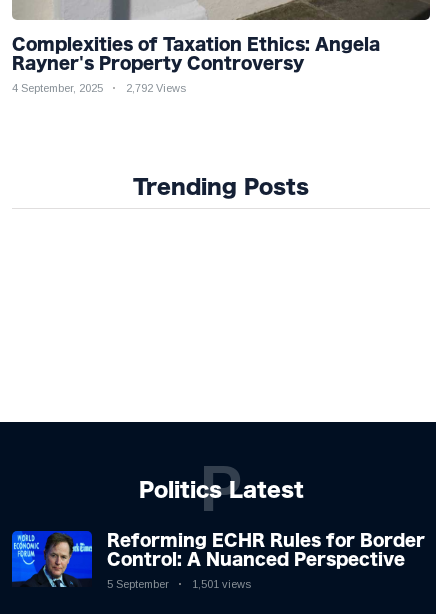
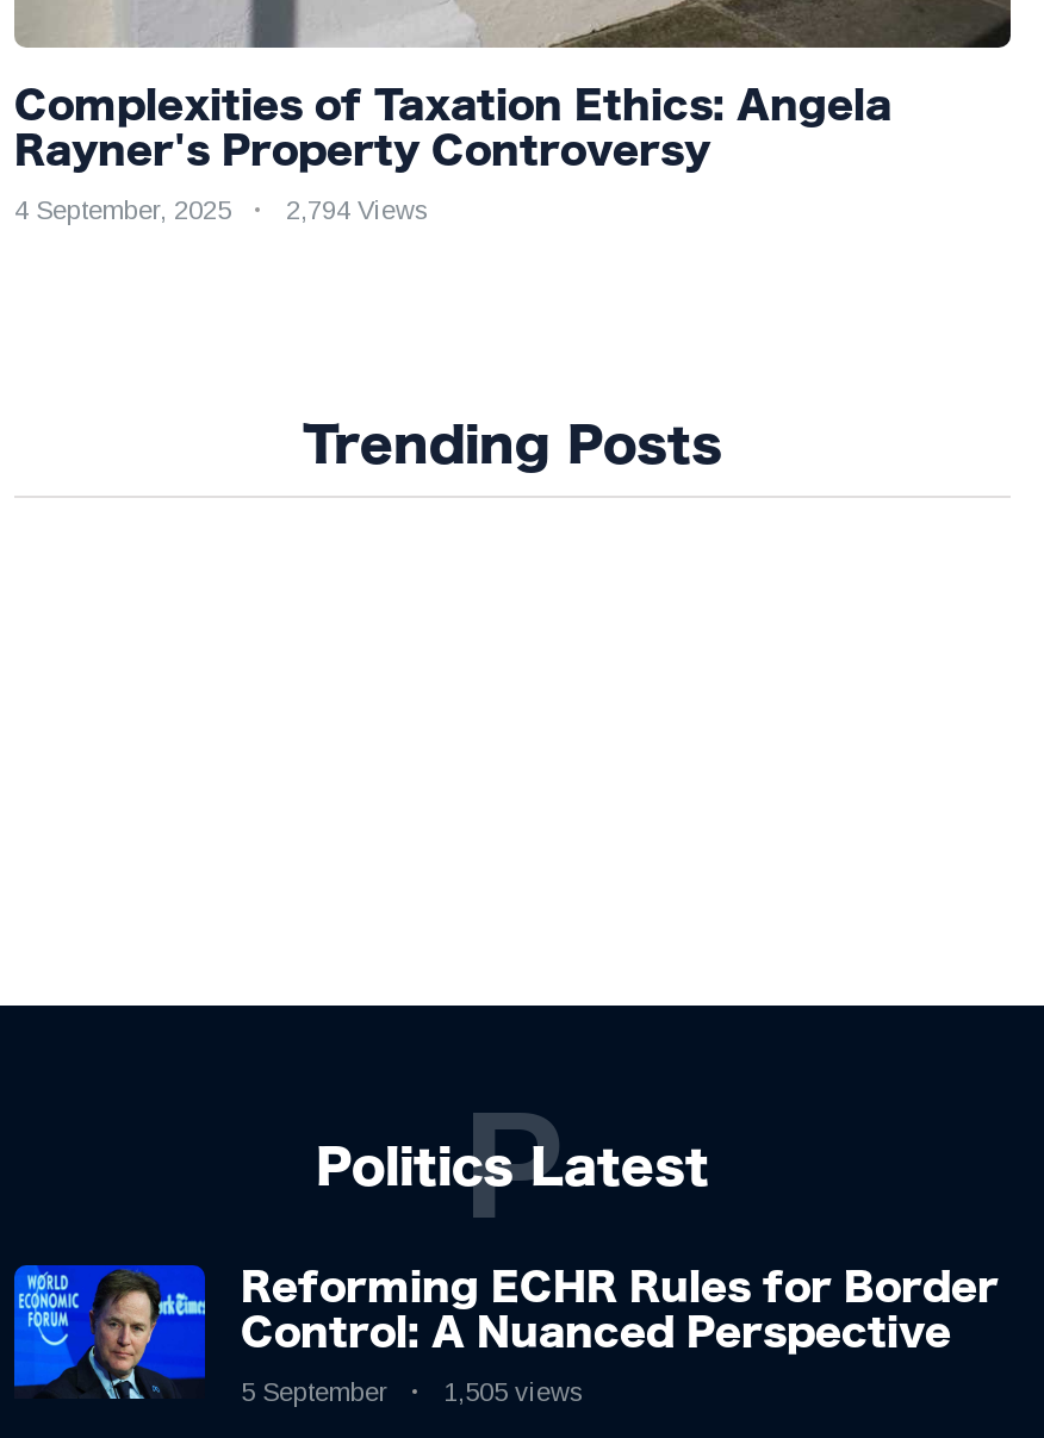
- 4 September, 2025 2,792 Views
+ 4 September, 2025 2,794 Views

- 5 September 1,501 views
+ 5 September 1,505 views
